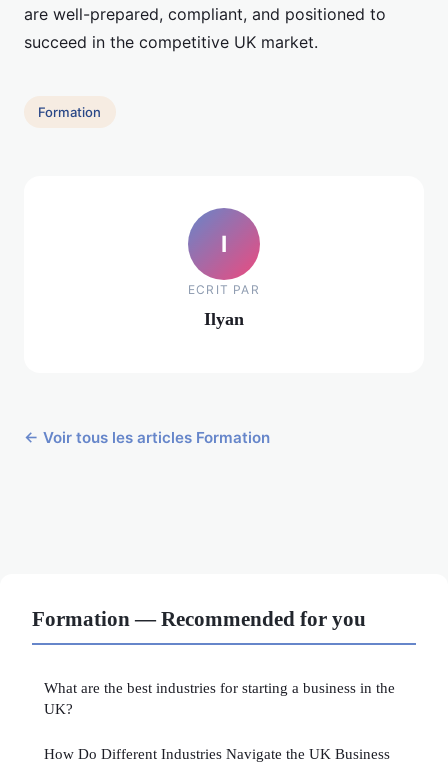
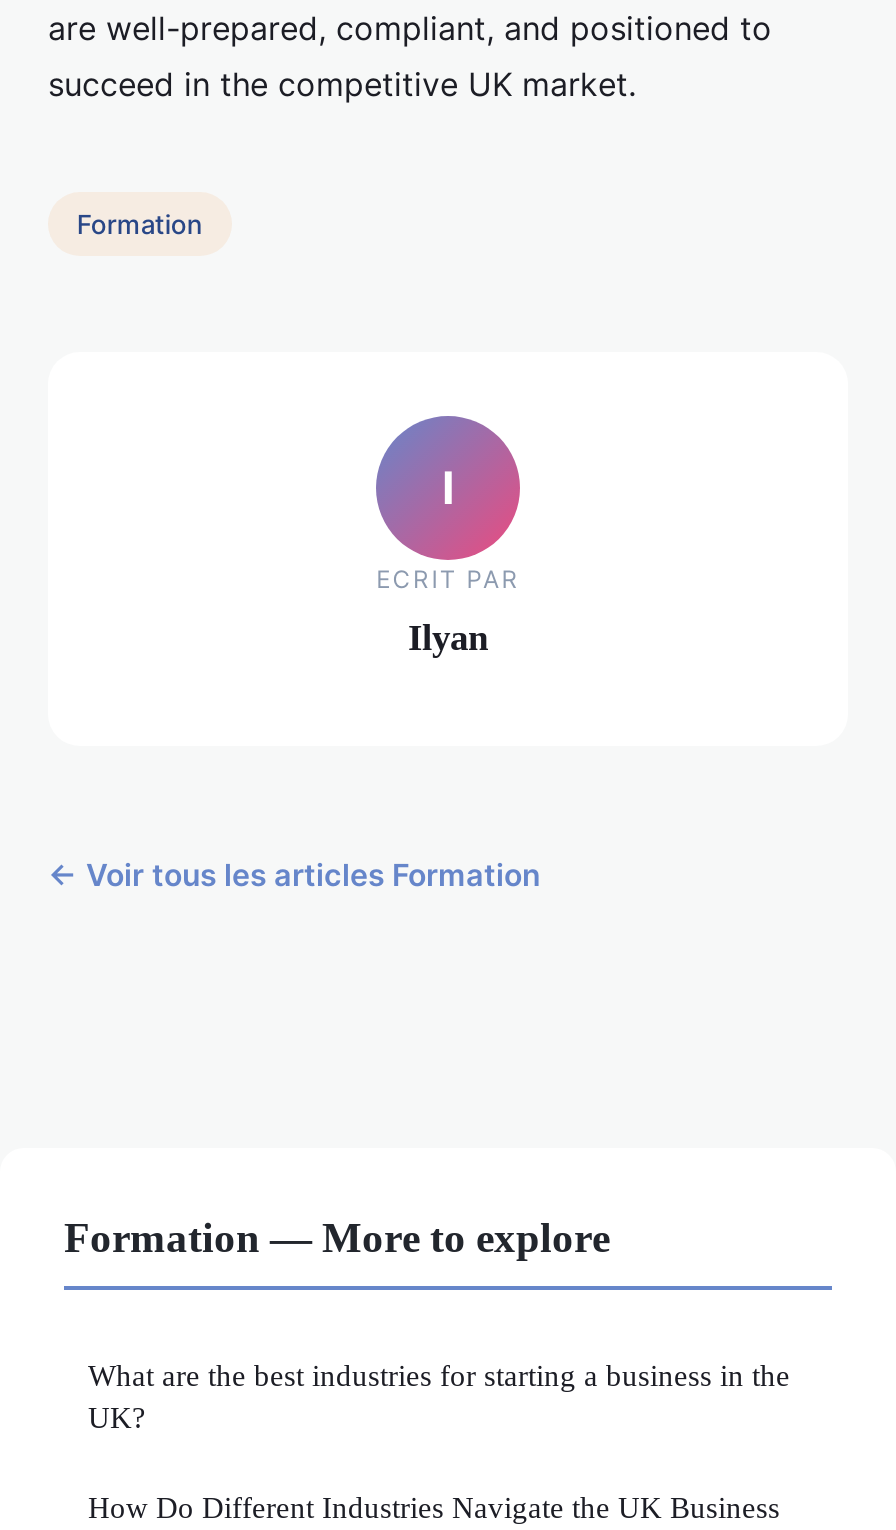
- Formation — Recommended for you
+ Formation — More to explore
